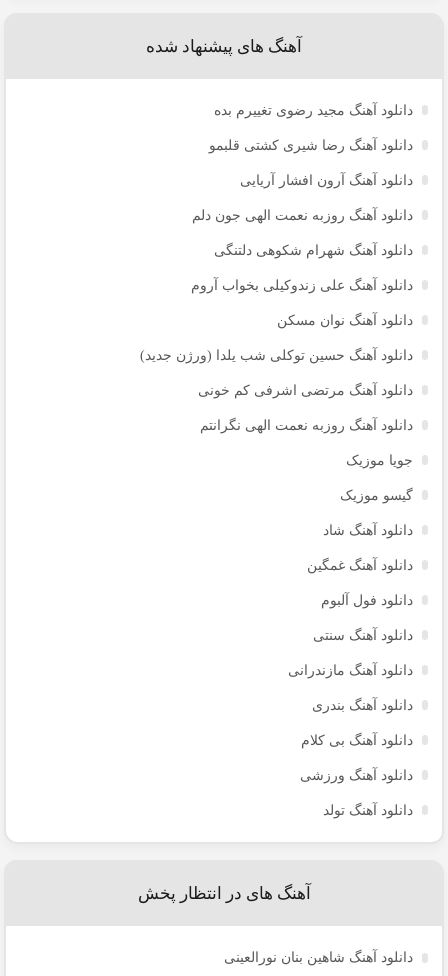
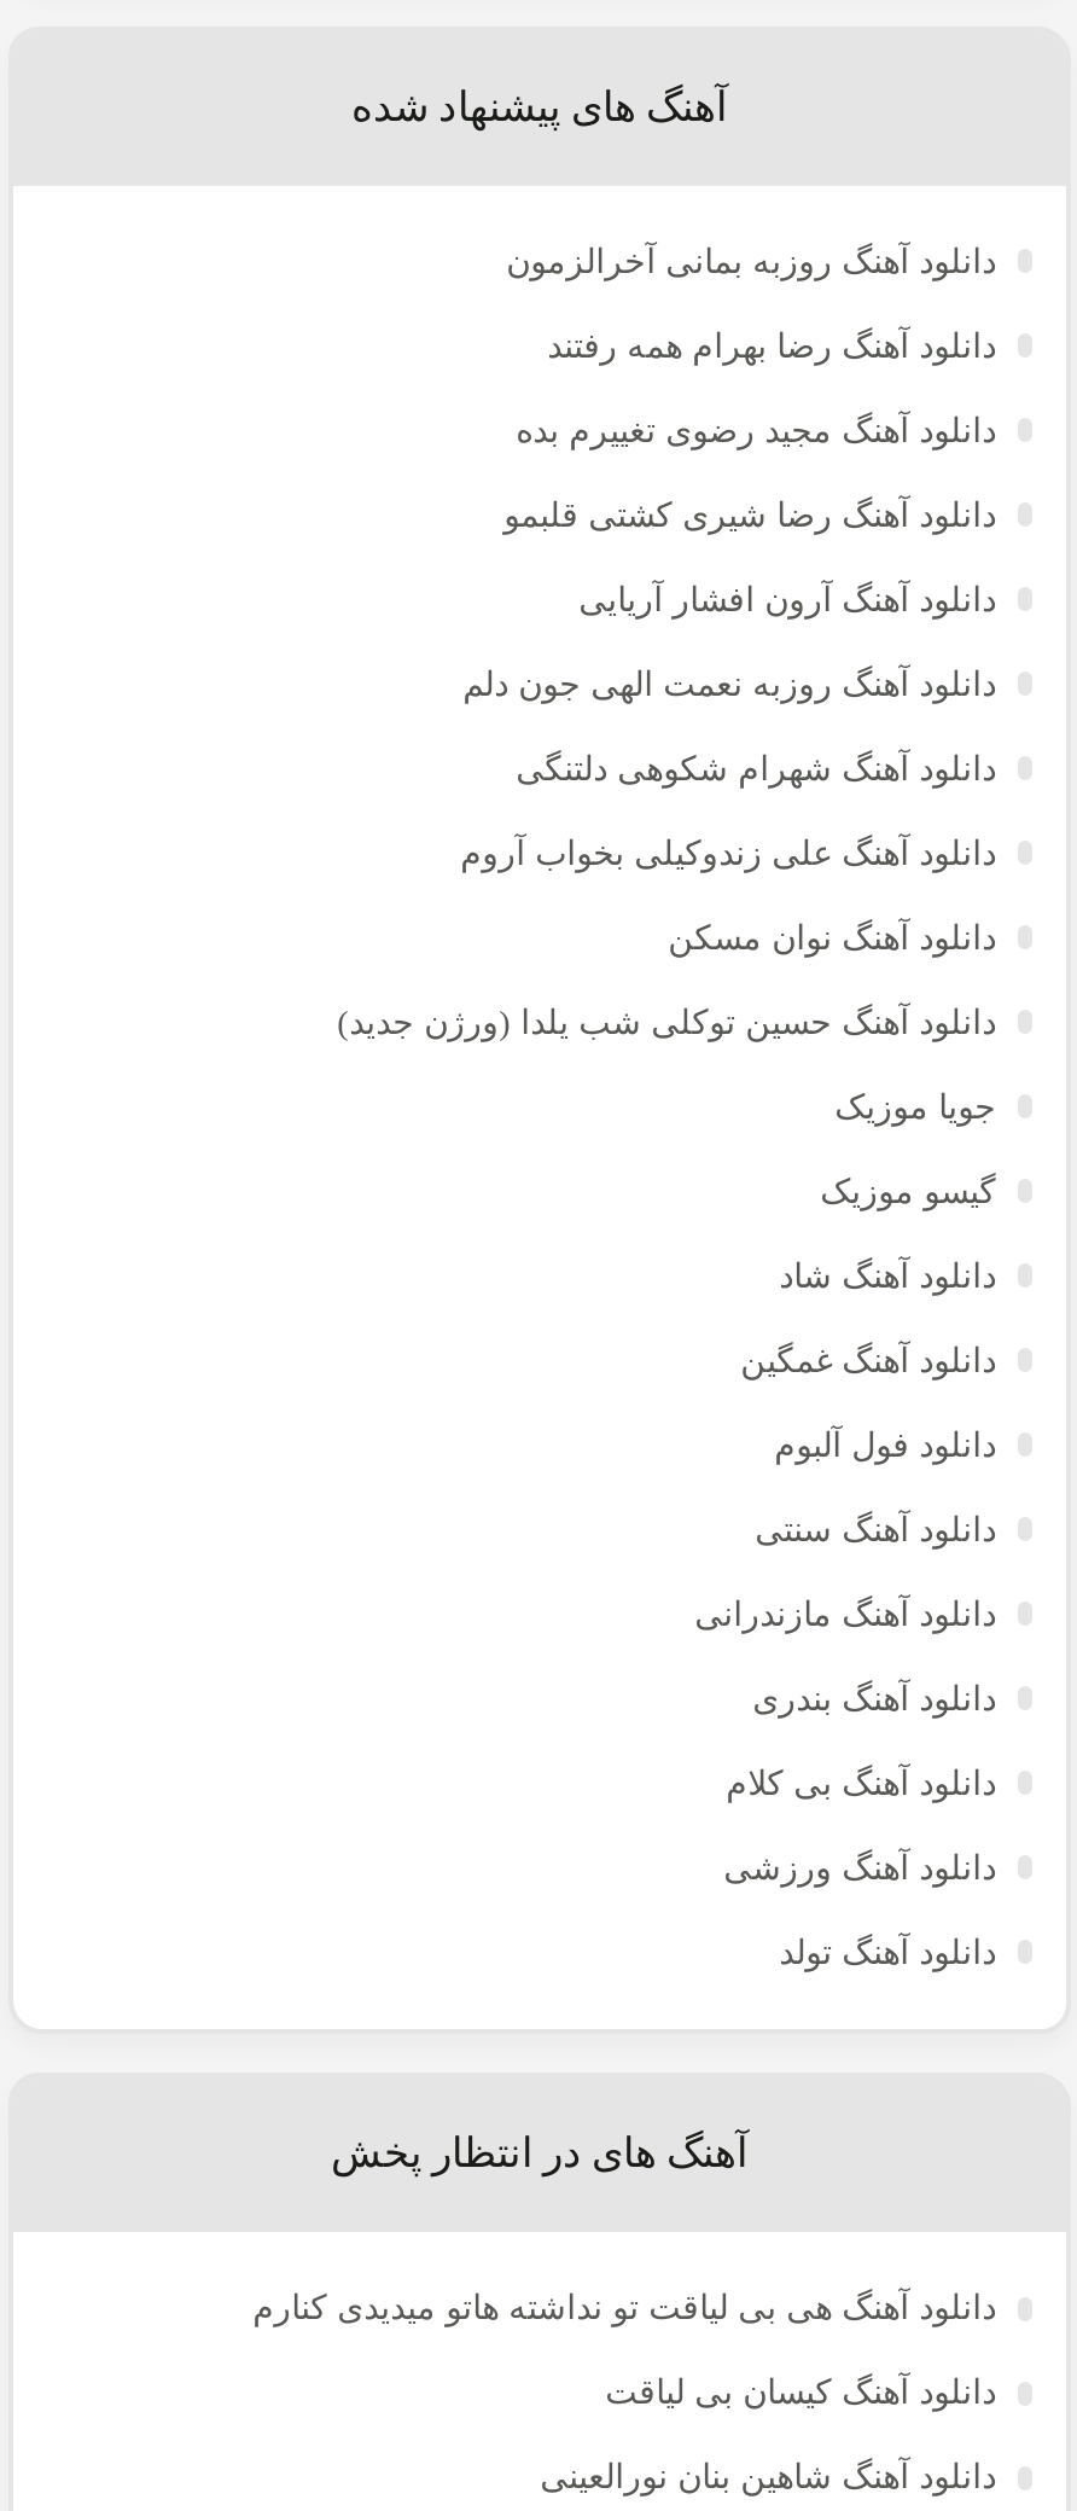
+ دانلود آهنگ روزبه بمانی آخرالزمون
+ دانلود آهنگ رضا بهرام همه رفتند

- دانلود آهنگ مرتضی اشرفی کم خونی
- دانلود آهنگ روزبه نعمت الهی نگرانتم

+ دانلود آهنگ هی بی لیاقت تو نداشته هاتو میدیدی کنارم
+ دانلود آهنگ کیسان بی لیاقت
